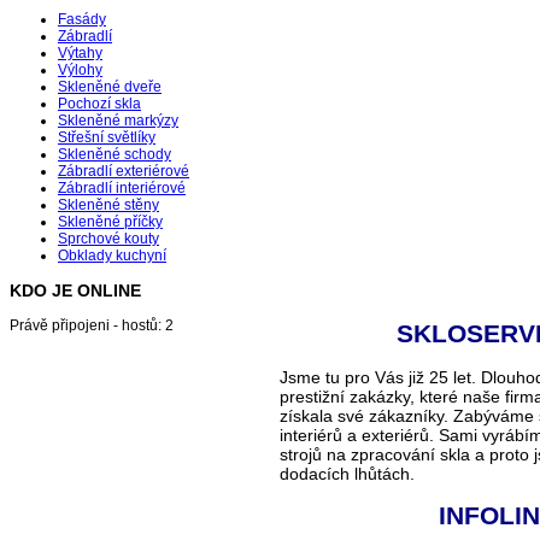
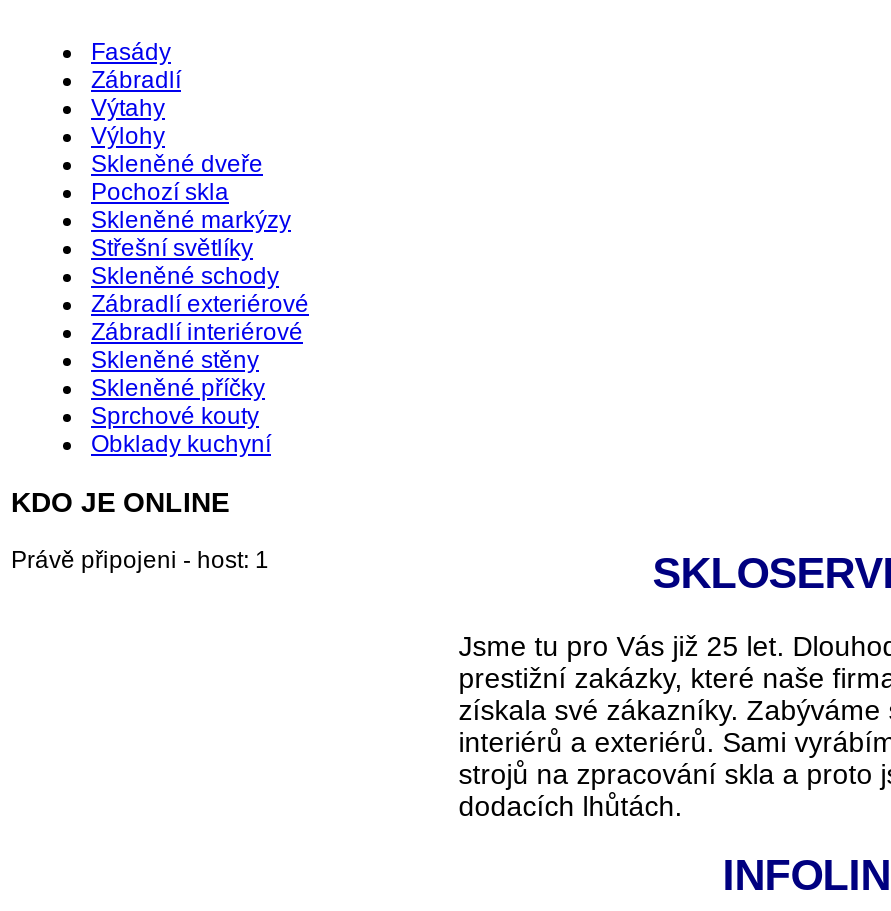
- Právě připojeni - hostů: 2
+ Právě připojeni - host: 1
